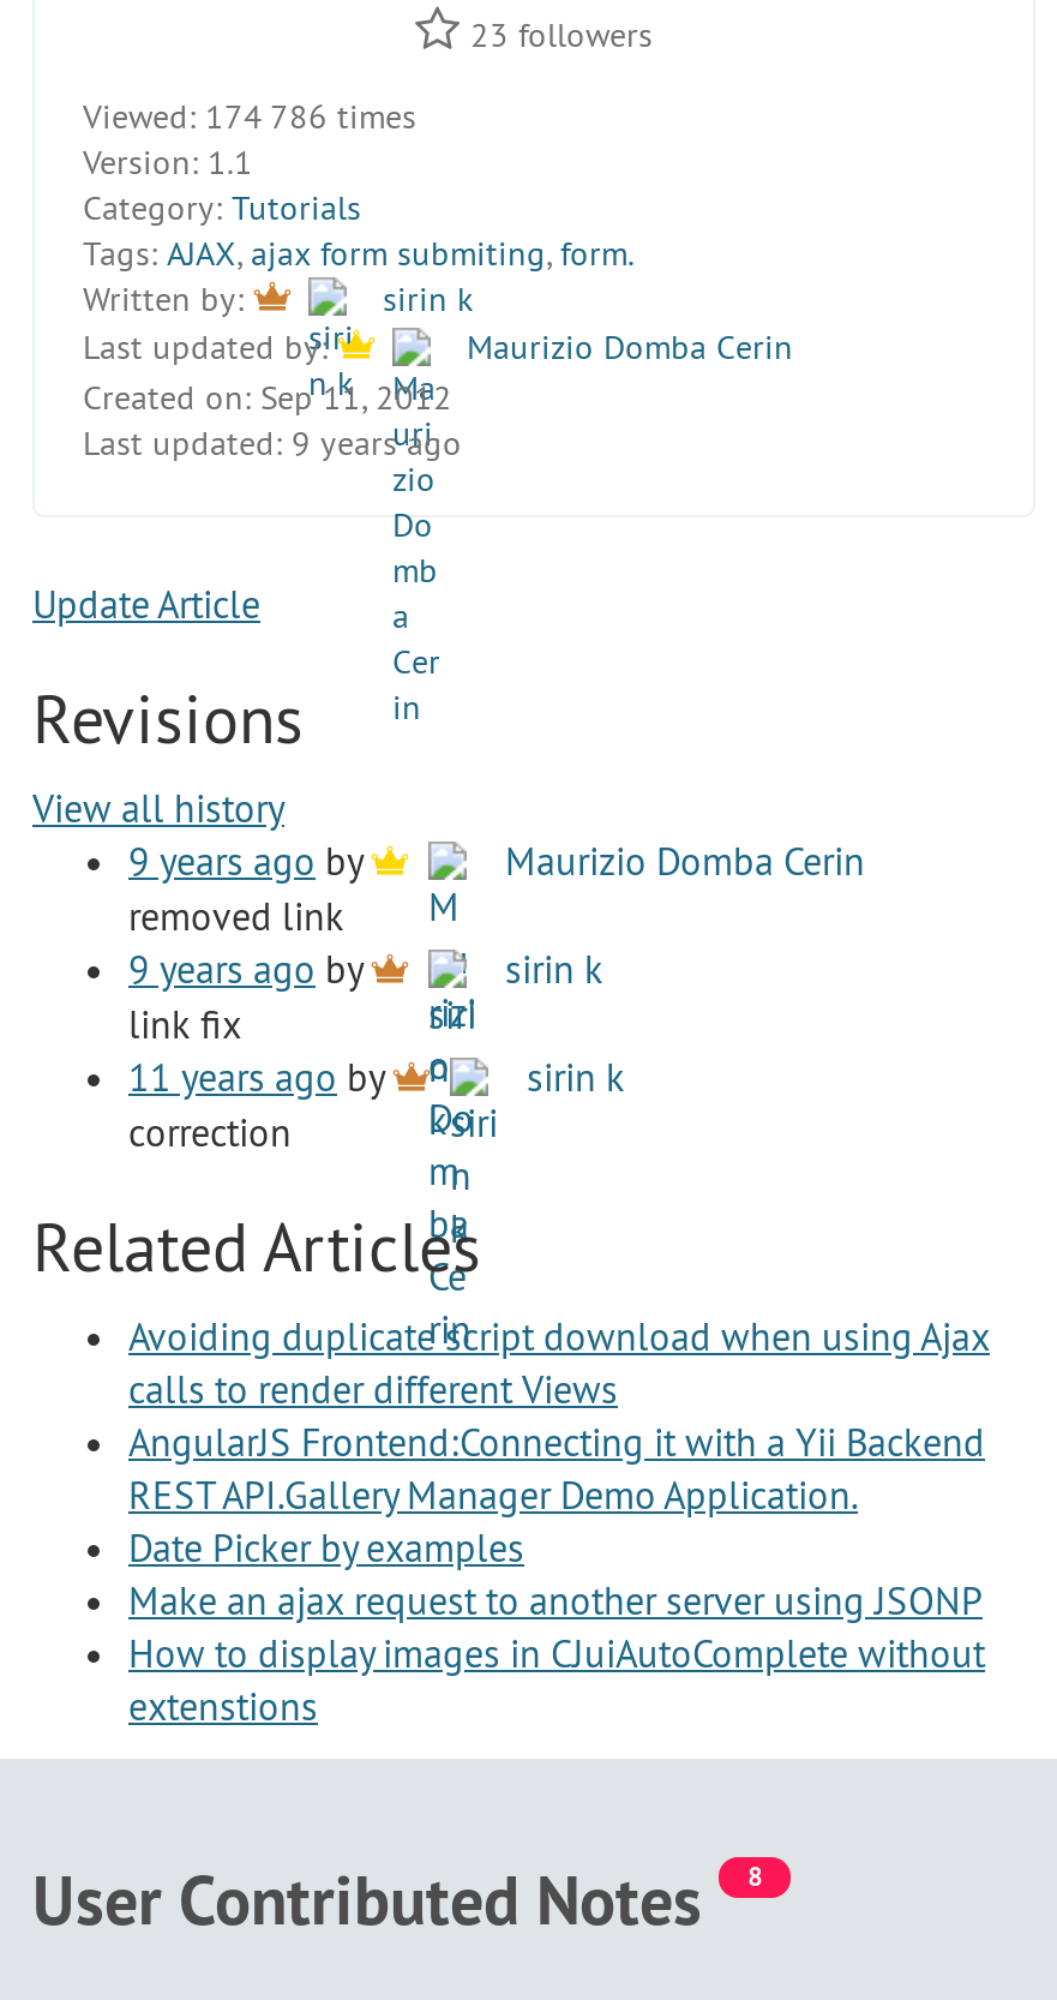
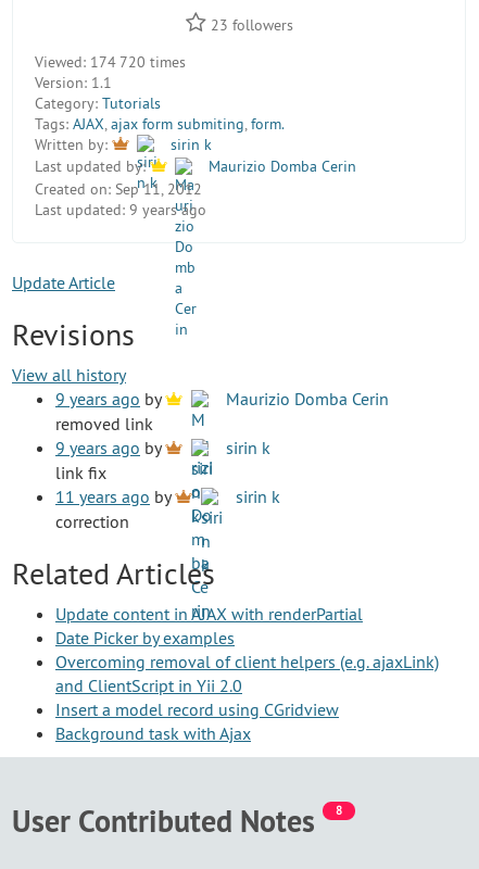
- Viewed: 174 786 times
+ Viewed: 174 720 times

- Avoiding duplicate script download when using Ajax
- calls to render different Views
- AngularJS Frontend:Connecting it with a Yii Backend
- REST API.Gallery Manager Demo Application.
+ Update content in AJAX with renderPartial

moved up: Date Picker by examples

- Make an ajax request to another server using JSONP
- How to display images in CJuiAutoComplete without
- extenstions
+ Overcoming removal of client helpers (e.g. ajaxLink)
+ and ClientScript in Yii 2.0
+ Insert a model record using CGridview
+ Background task with Ajax
